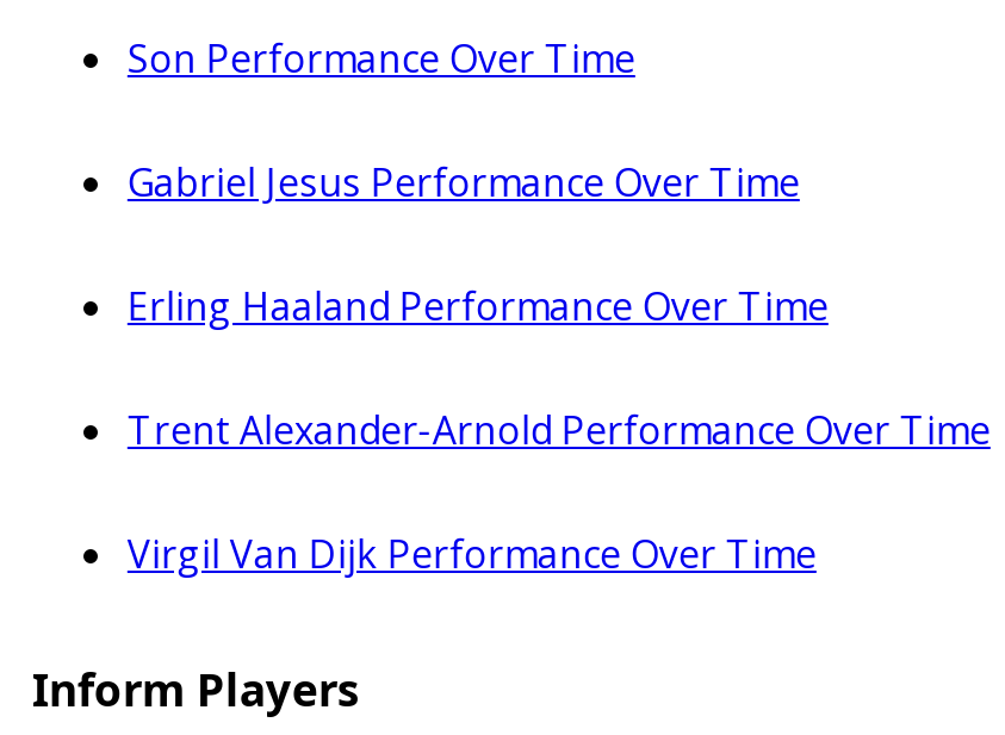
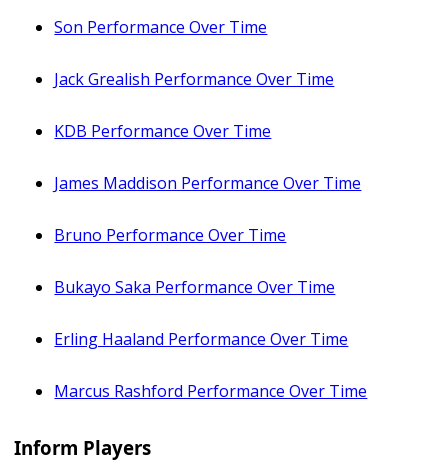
- Gabriel Jesus Performance Over Time
+ Jack Grealish Performance Over Time
+ KDB Performance Over Time
+ James Maddison Performance Over Time
+ Bruno Performance Over Time
+ Bukayo Saka Performance Over Time

moved down: Erling Haaland Performance Over Time

- Trent Alexander-Arnold Performance Over Time
- Virgil Van Dijk Performance Over Time
+ Marcus Rashford Performance Over Time
